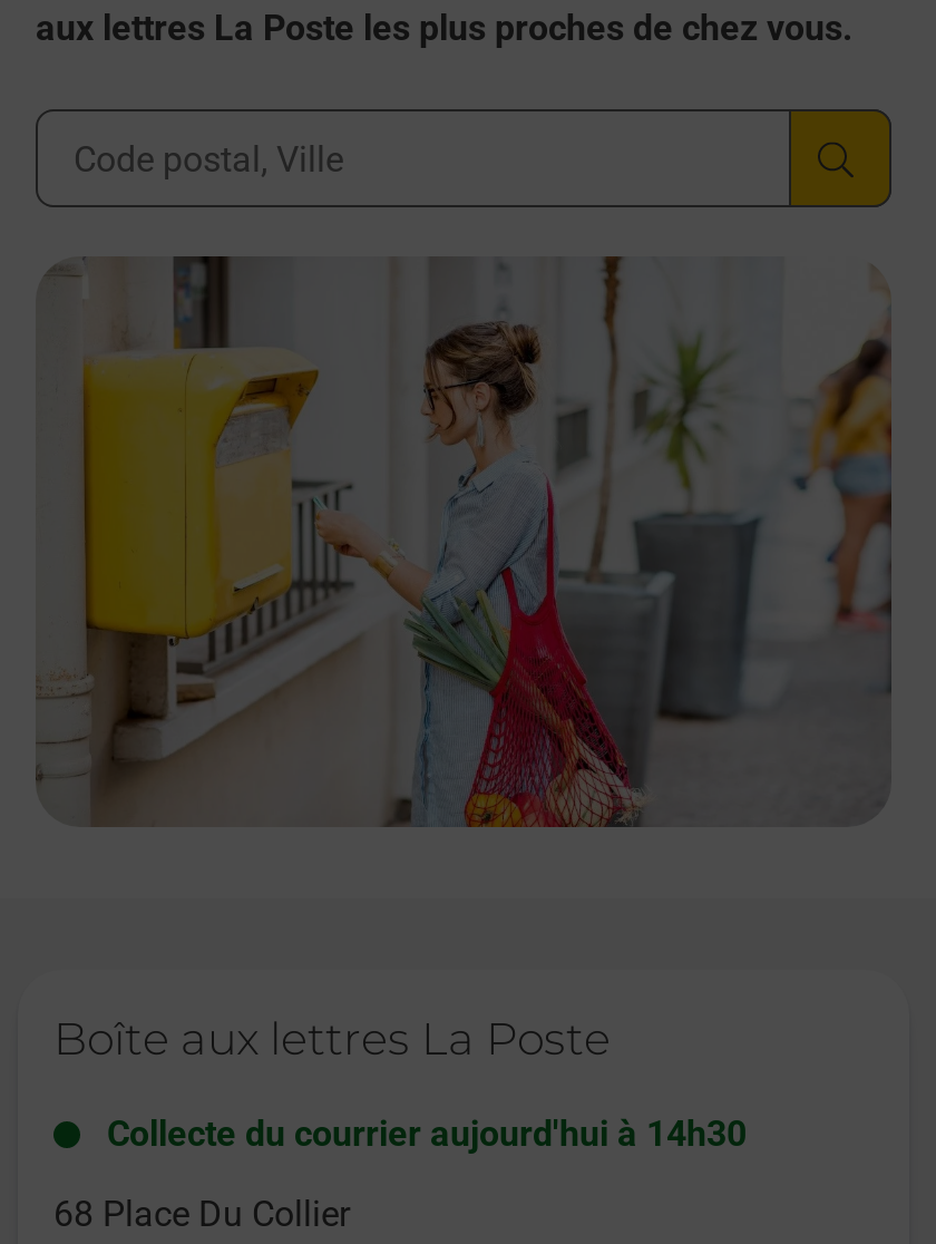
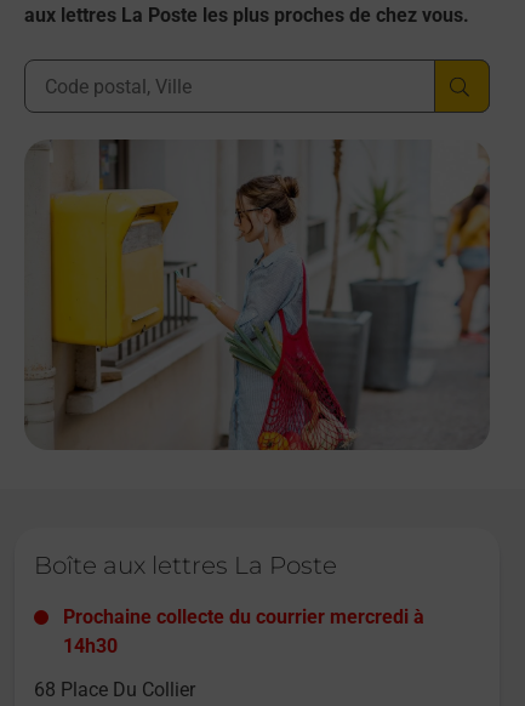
- Collecte du courrier aujourd'hui à 14h30
+ Prochaine collecte du courrier mercredi à
+ 14h30
